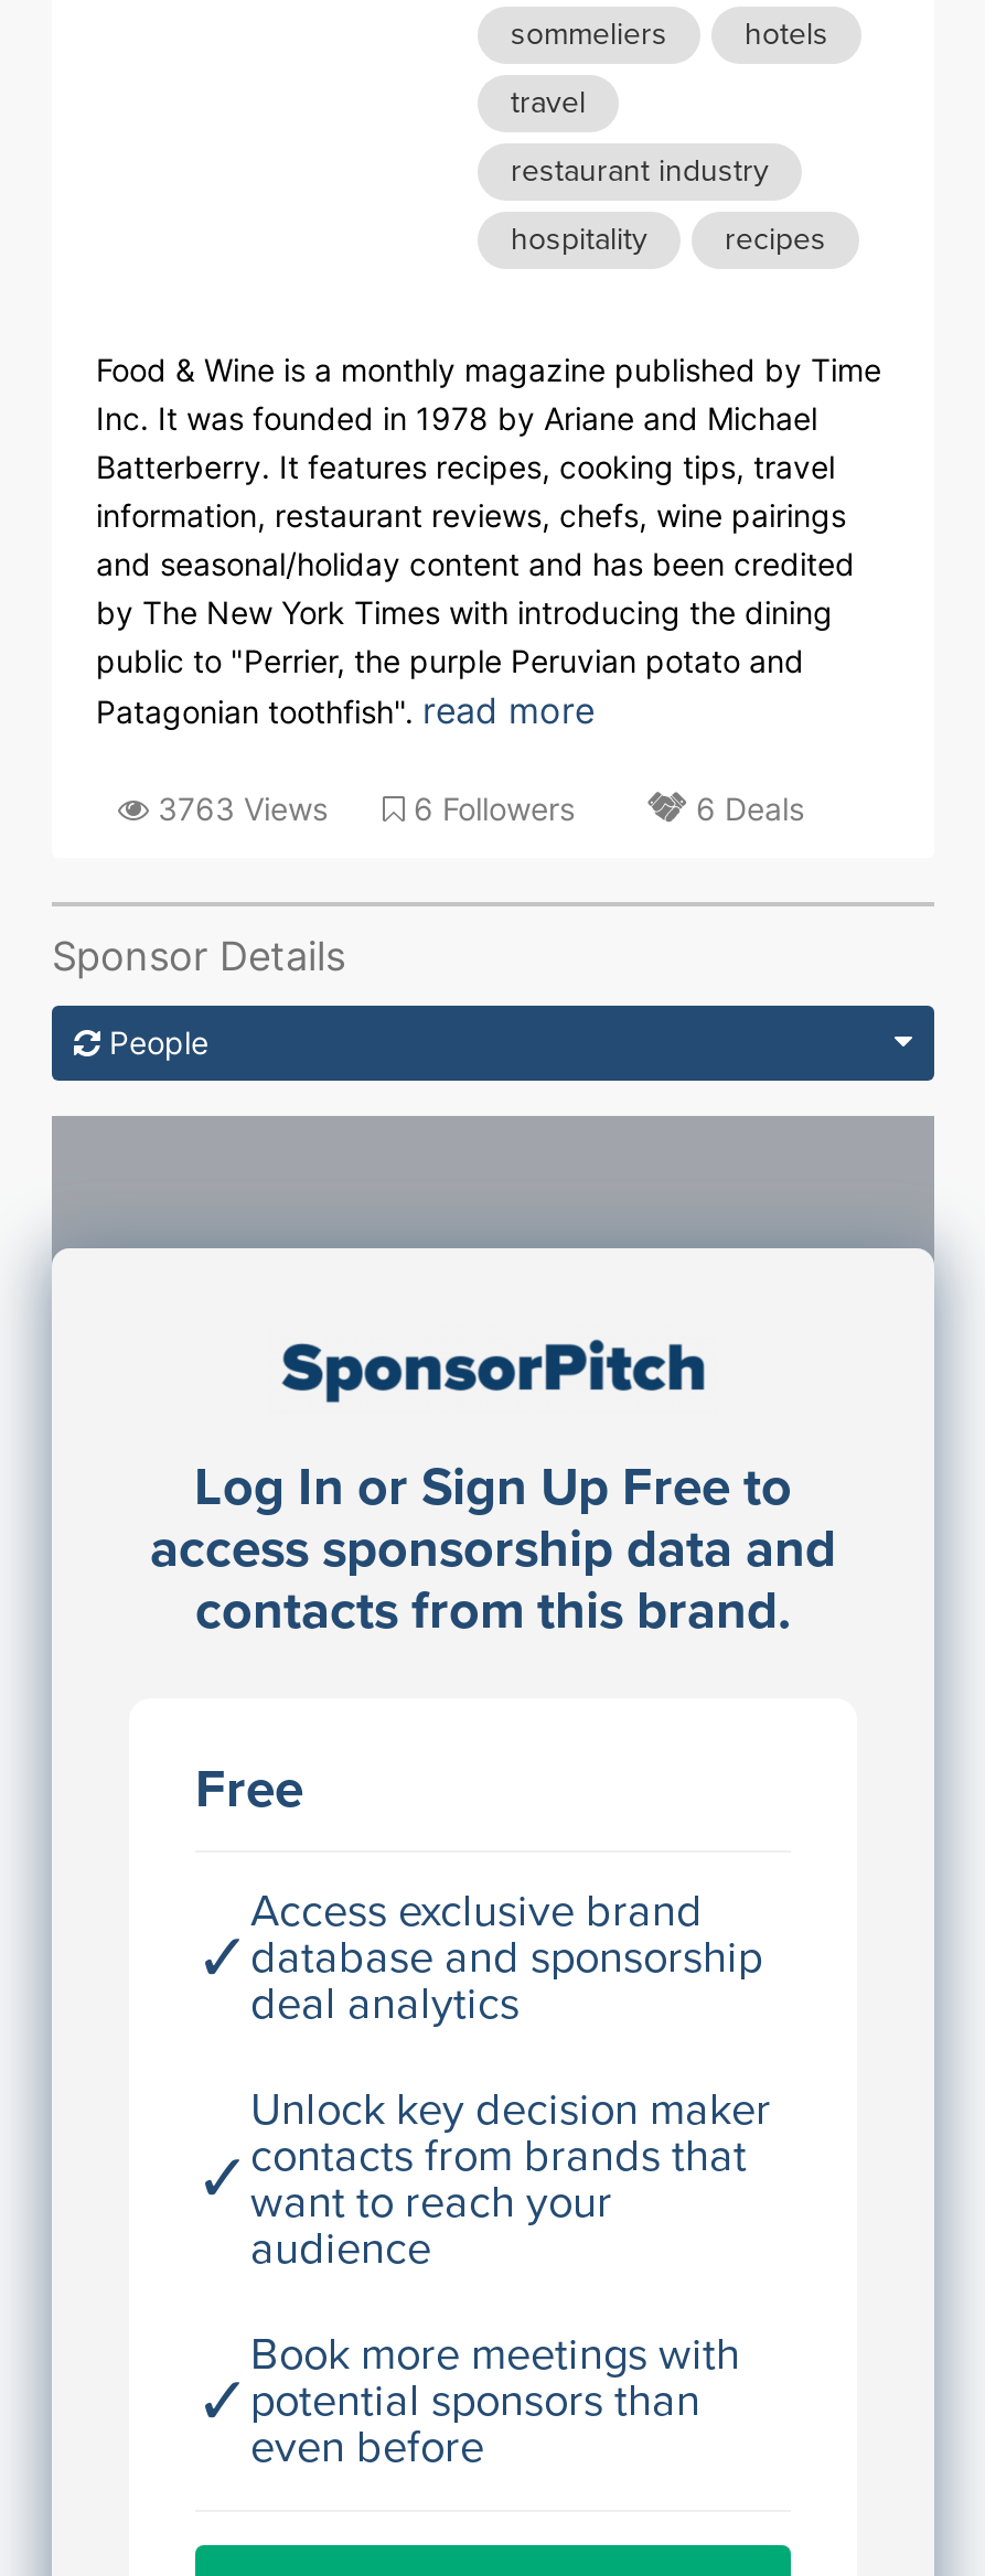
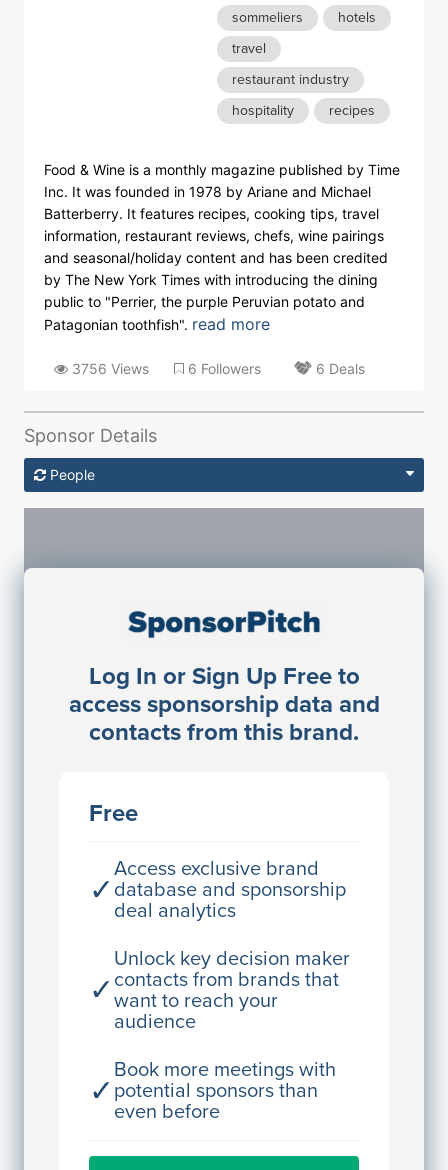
- 3763 Views
+ 3756 Views
